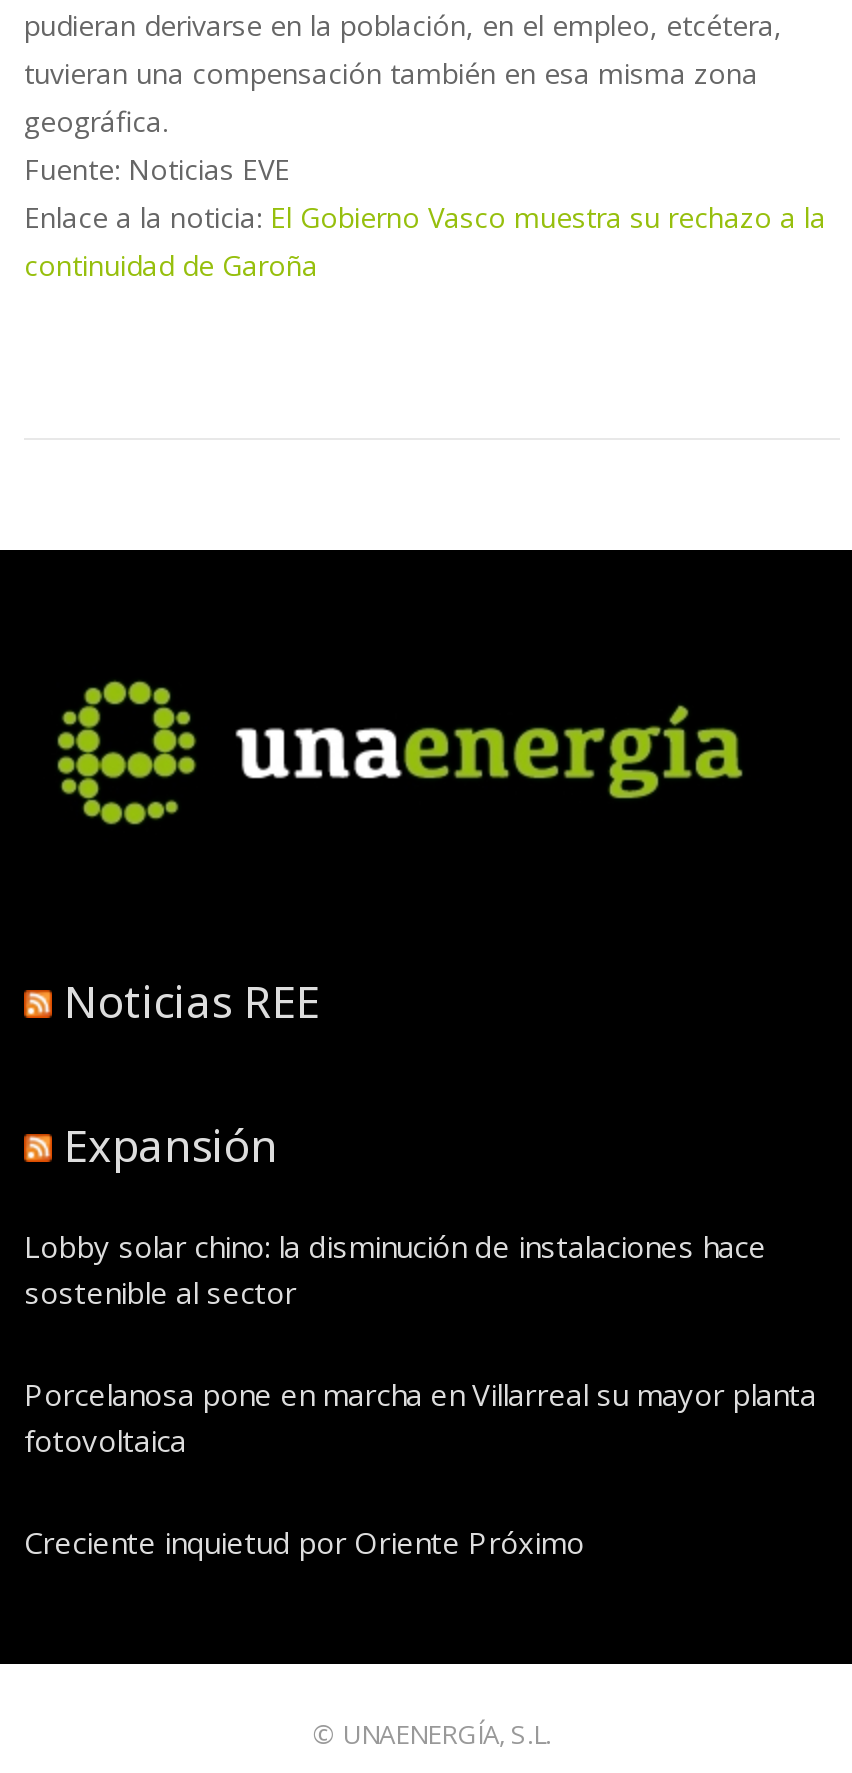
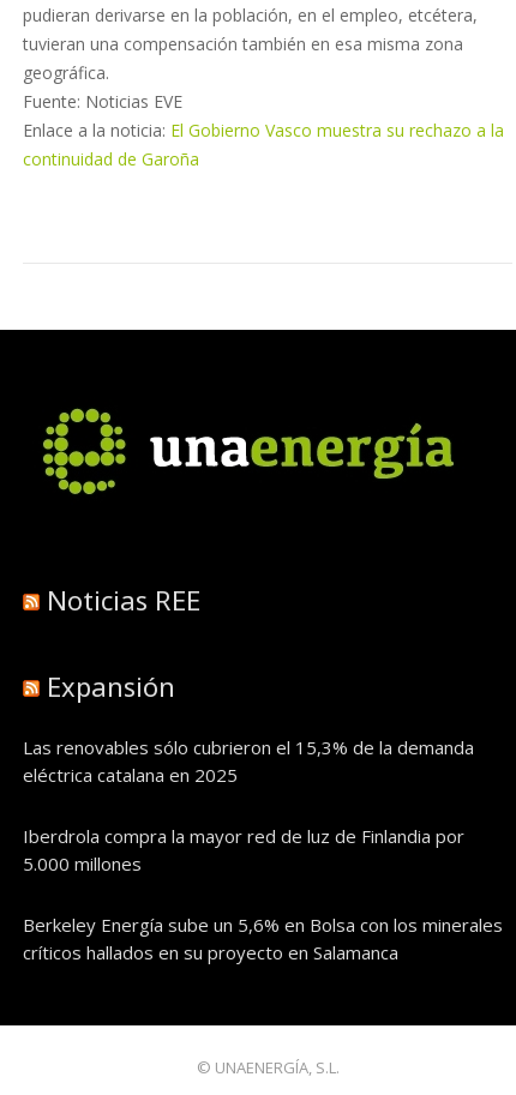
- Lobby solar chino: la disminución de instalaciones hace
- sostenible al sector
+ Las renovables sólo cubrieron el 15,3% de la demanda
+ eléctrica catalana en 2025

- Porcelanosa pone en marcha en Villarreal su mayor planta
- fotovoltaica
+ Iberdrola compra la mayor red de luz de Finlandia por
+ 5.000 millones

- Creciente inquietud por Oriente Próximo
+ Berkeley Energía sube un 5,6% en Bolsa con los minerales
+ críticos hallados en su proyecto en Salamanca
